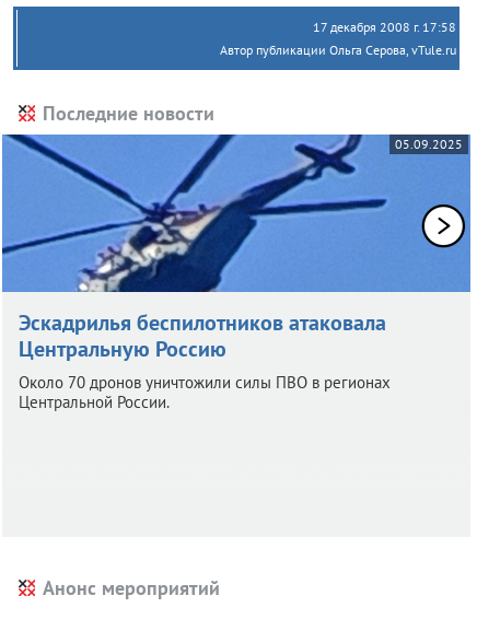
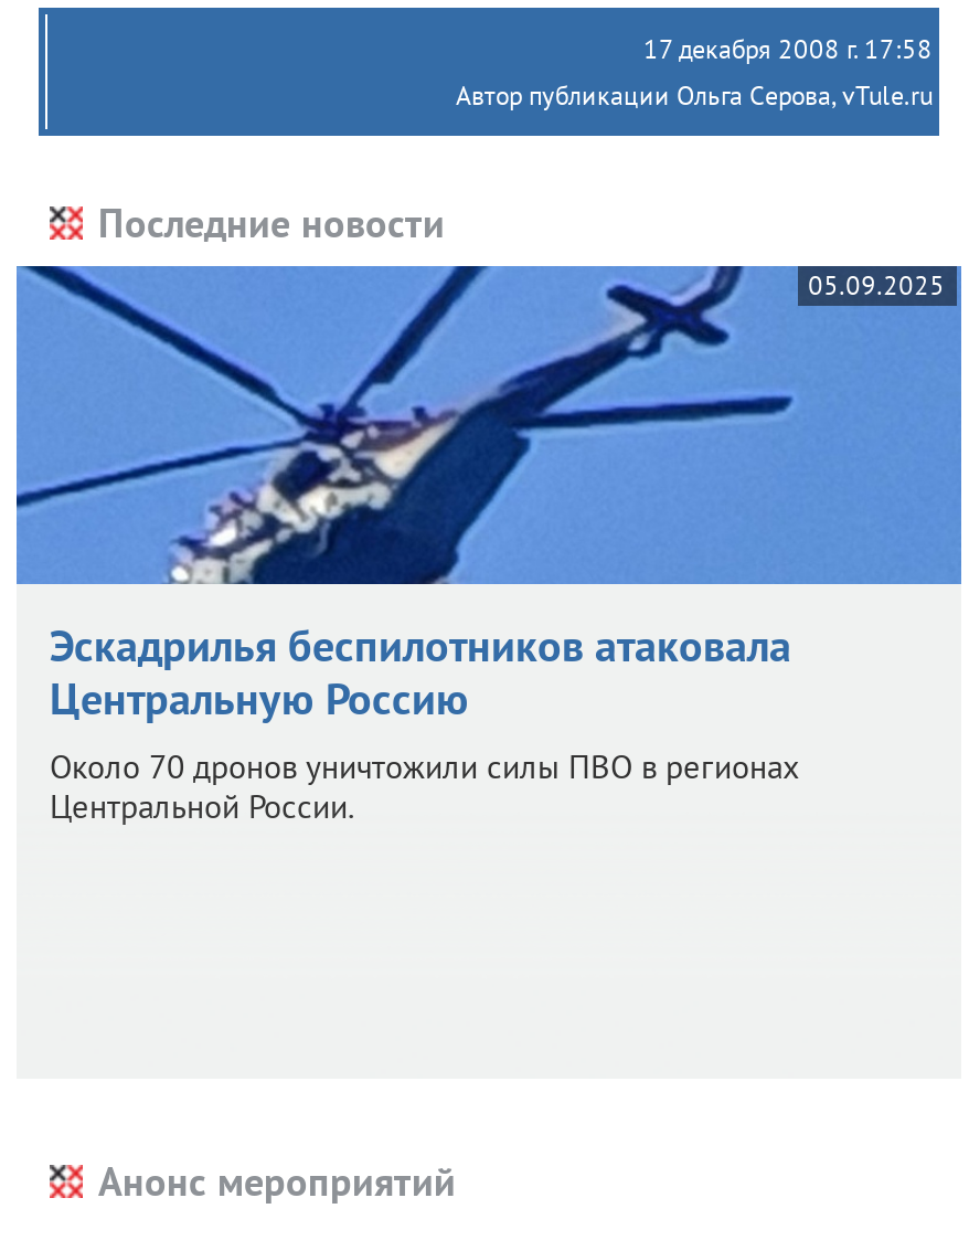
- [image]
